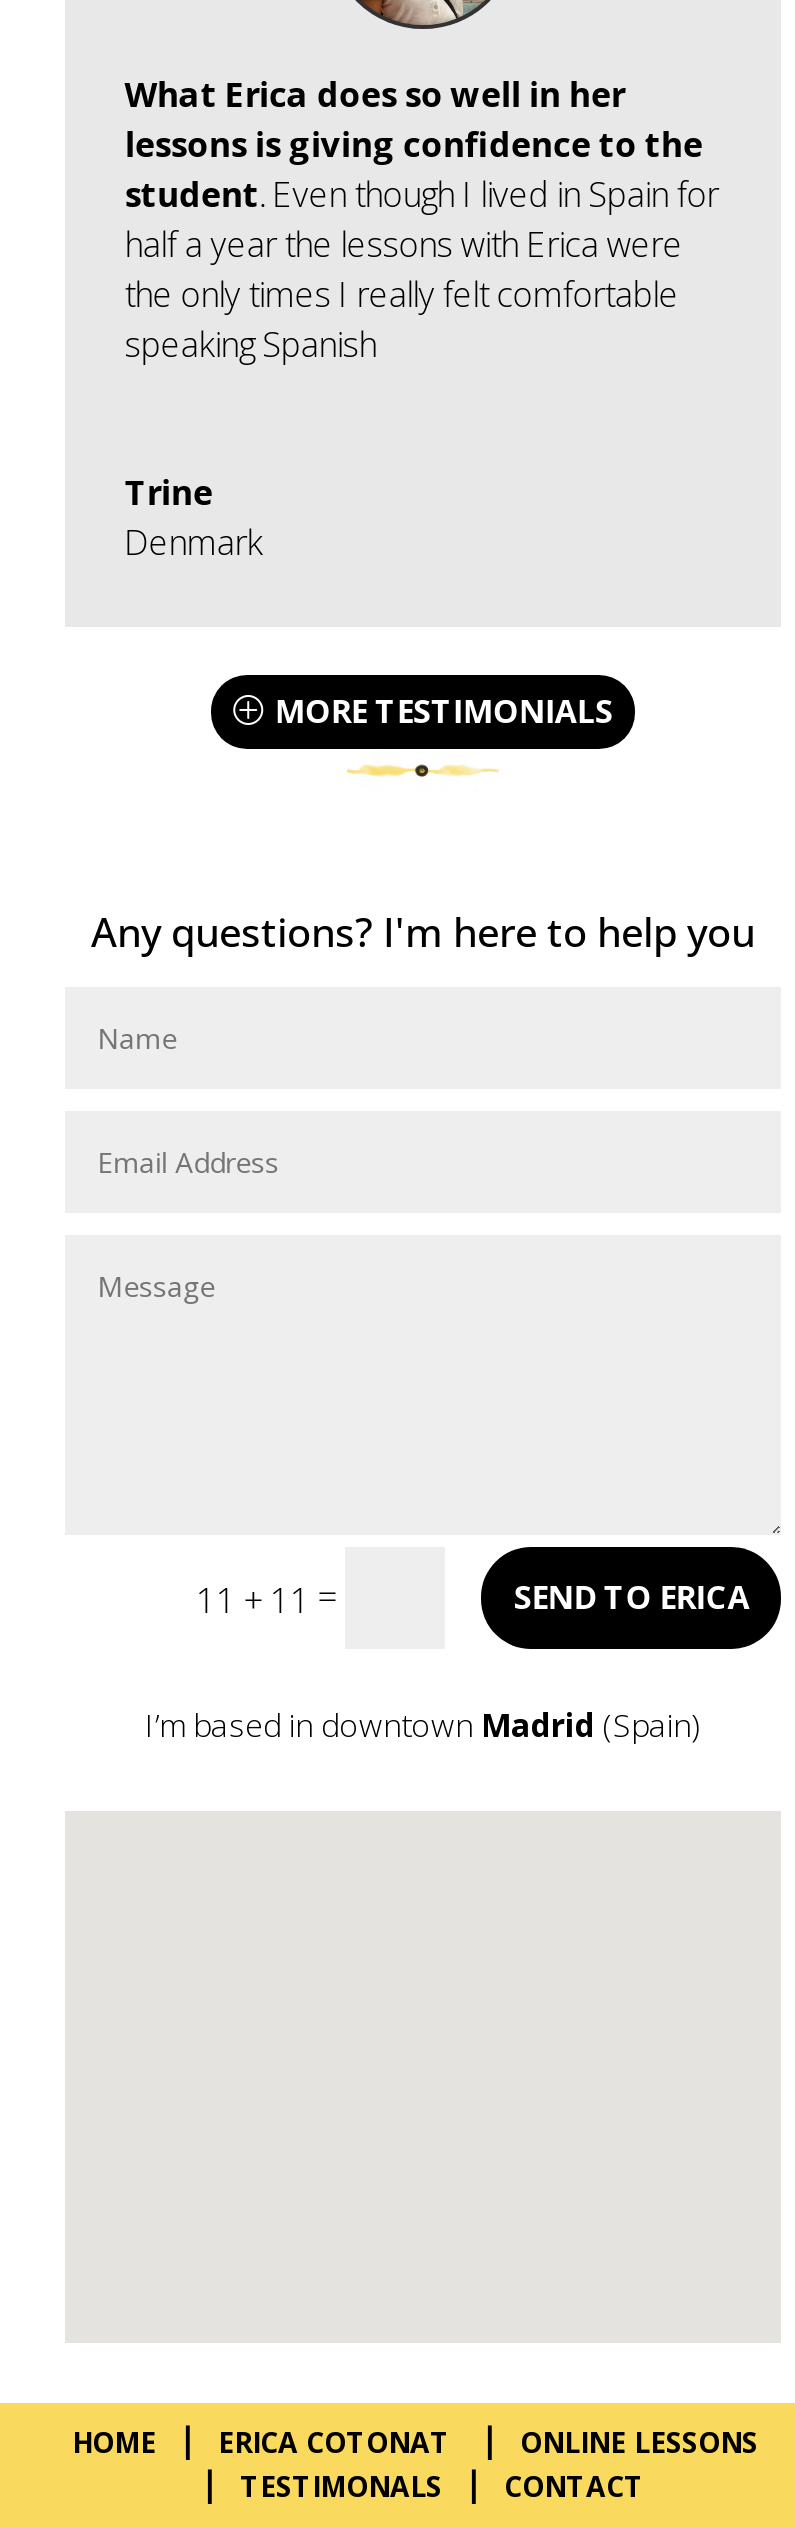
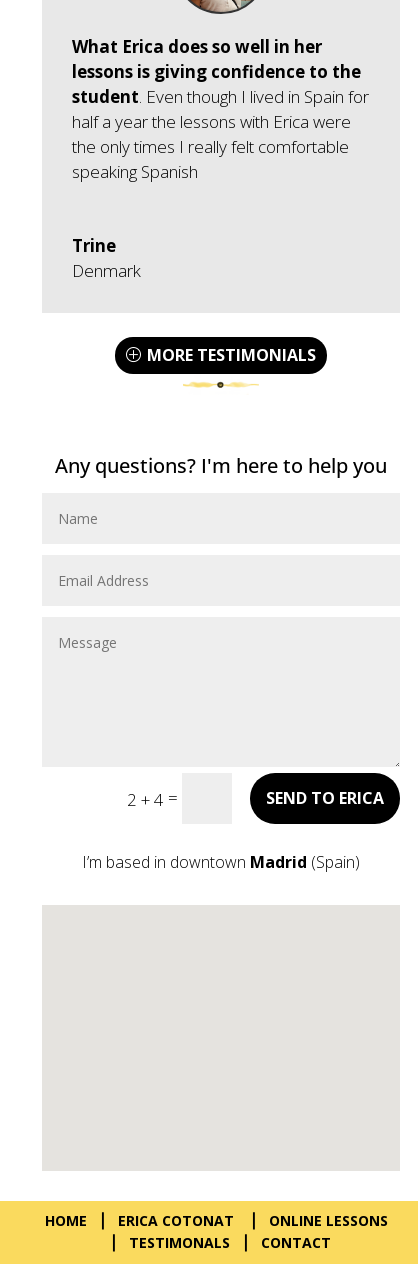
- 11 + 11 =
+ 2 + 4 =
